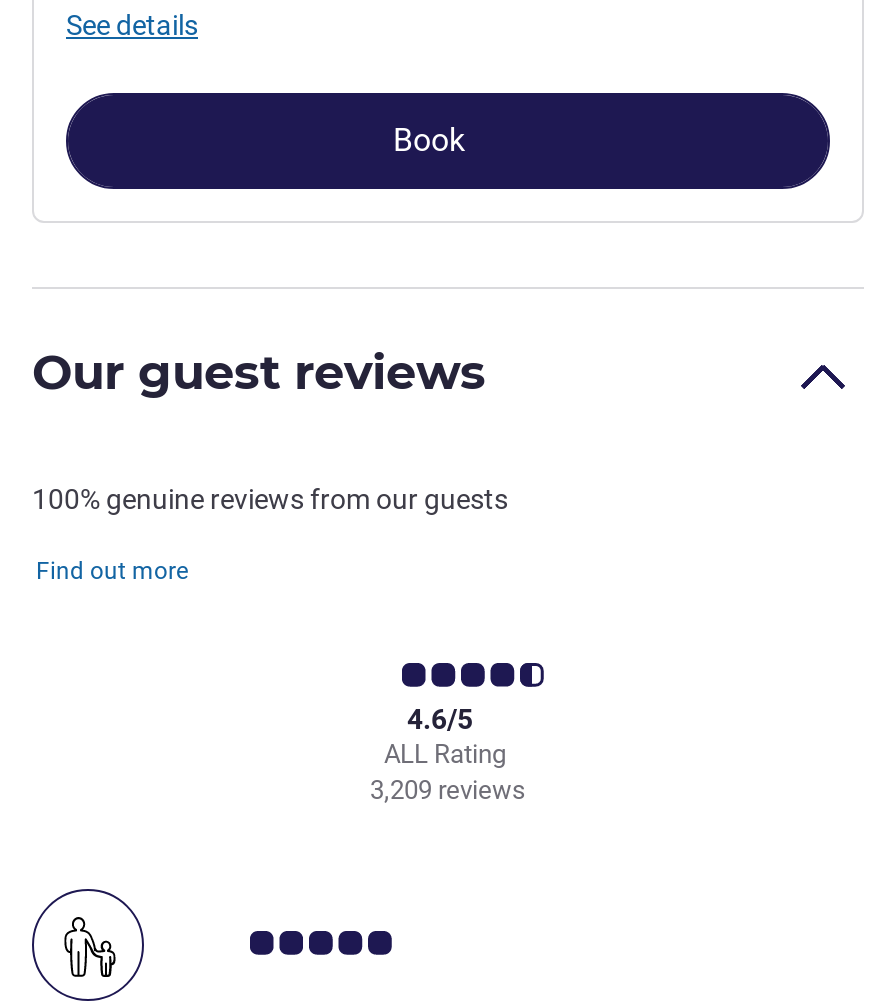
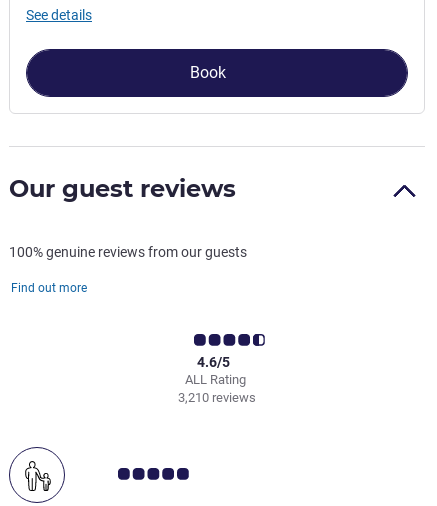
- 3,209 reviews
+ 3,210 reviews
